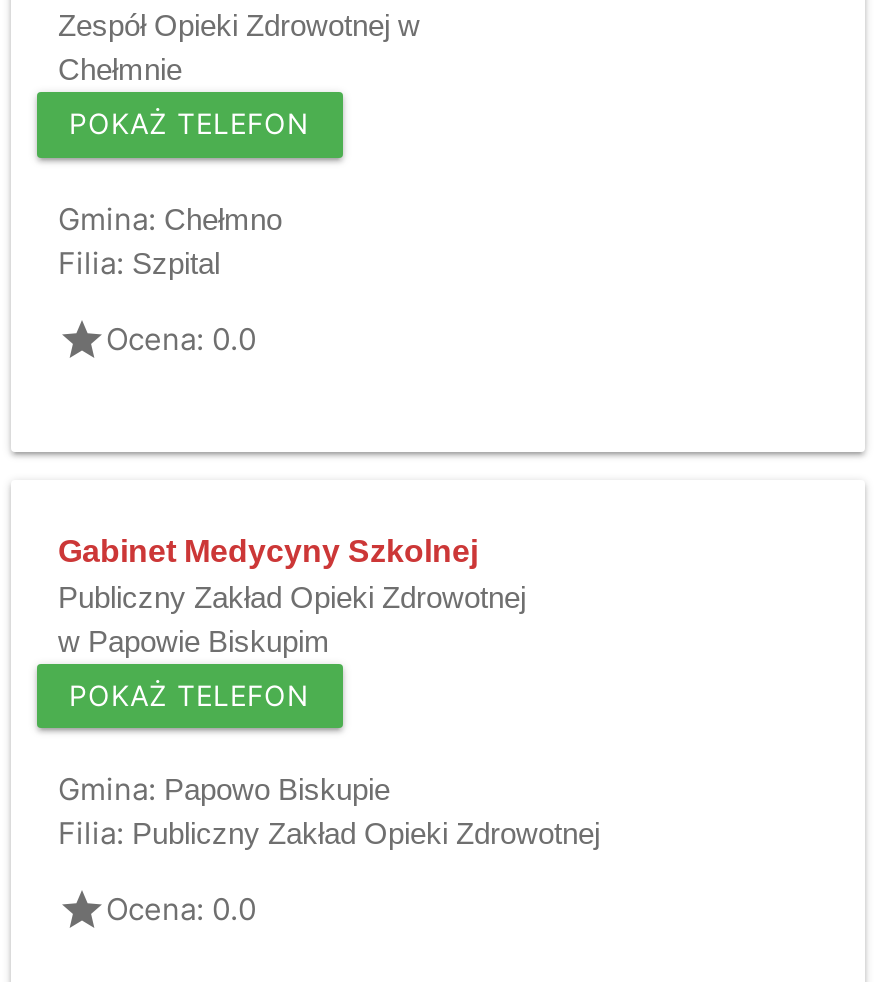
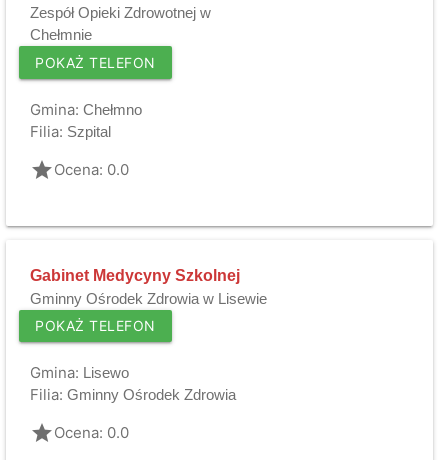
- Publiczny Zakład Opieki Zdrowotnej
- w Papowie Biskupim
+ Gminny Ośrodek Zdrowia w Lisewie

- Gmina: Papowo Biskupie
- Filia: Publiczny Zakład Opieki Zdrowotnej
+ Gmina: Lisewo
+ Filia: Gminny Ośrodek Zdrowia
